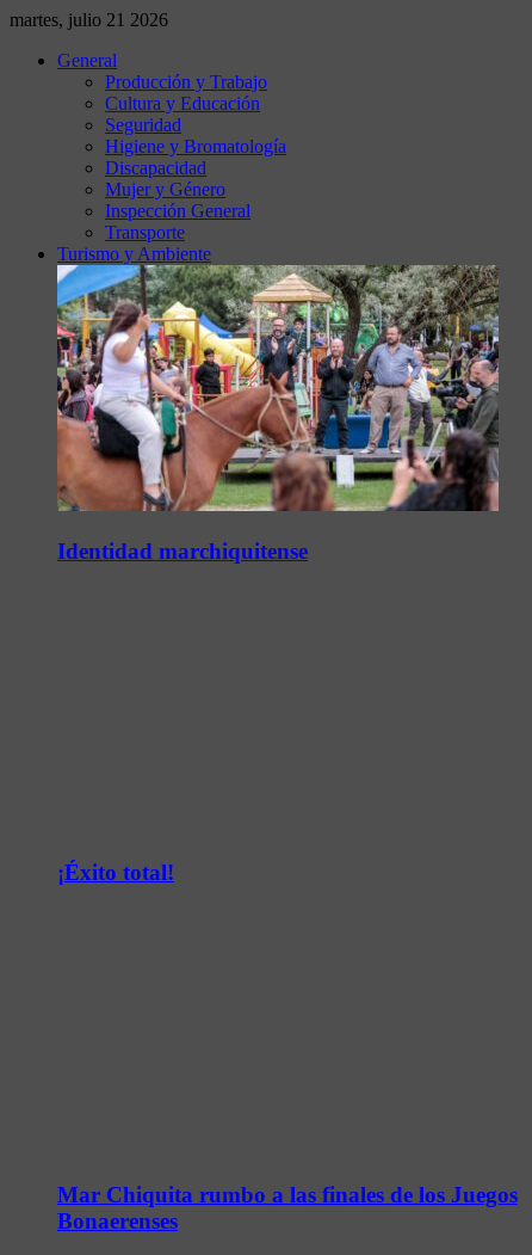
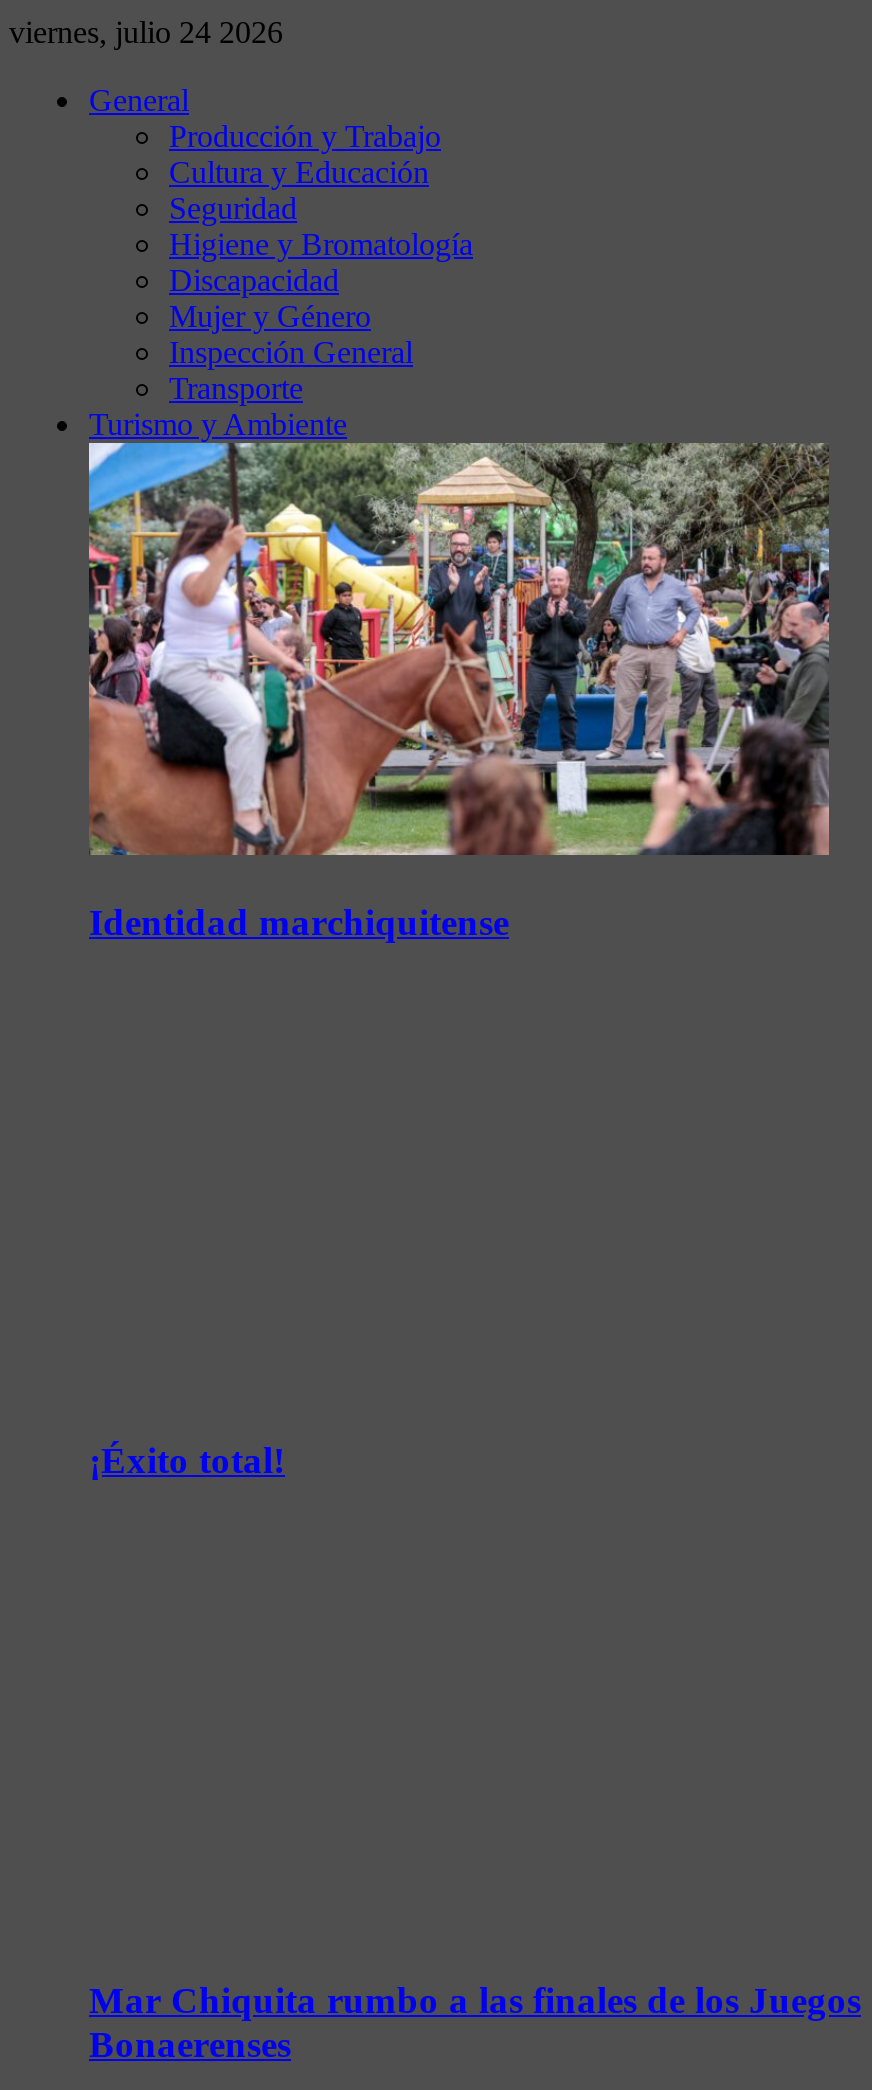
- martes, julio 21 2026
+ viernes, julio 24 2026
